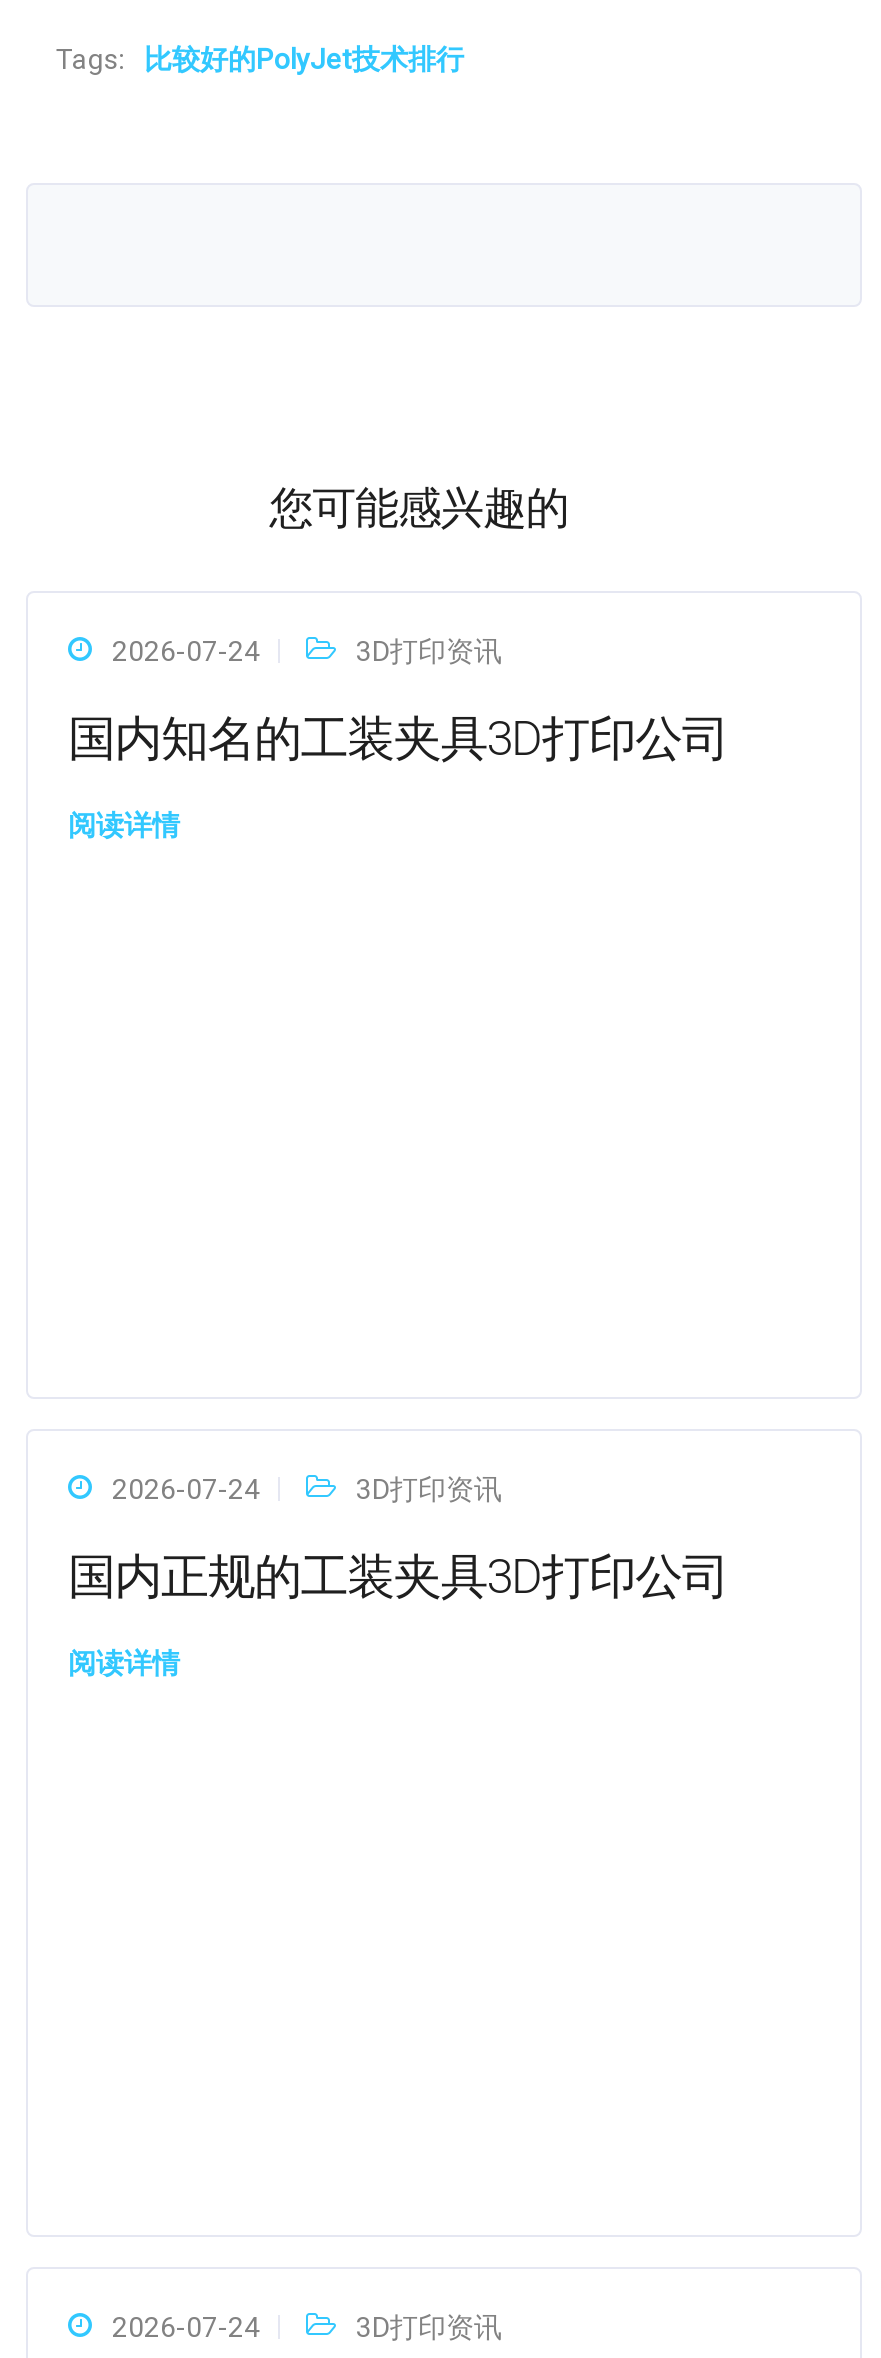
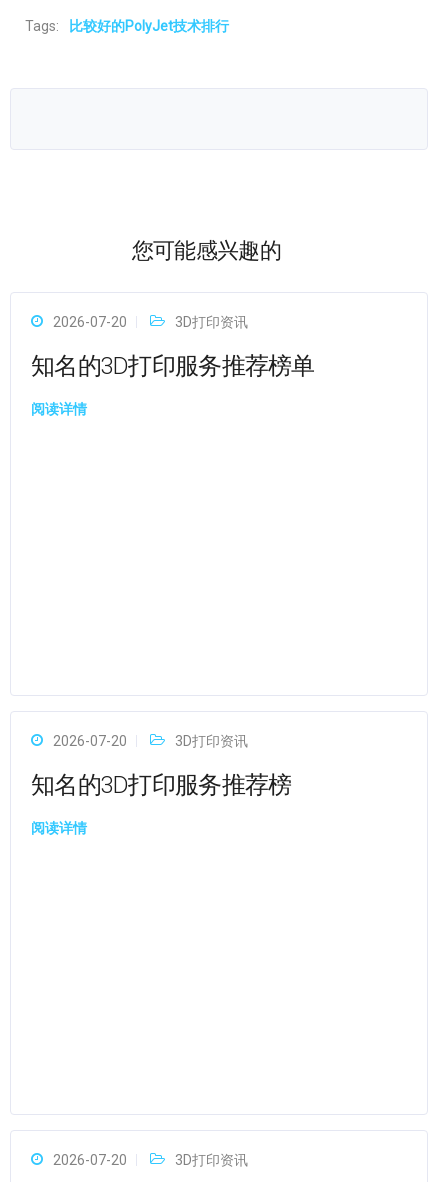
- 2026-07-24
+ 2026-07-20

- 国内知名的工装夹具3D打印公司
+ 知名的3D打印服务推荐榜单

- 2026-07-24
+ 2026-07-20

- 国内正规的工装夹具3D打印公司
+ 知名的3D打印服务推荐榜

- 2026-07-24
+ 2026-07-20
